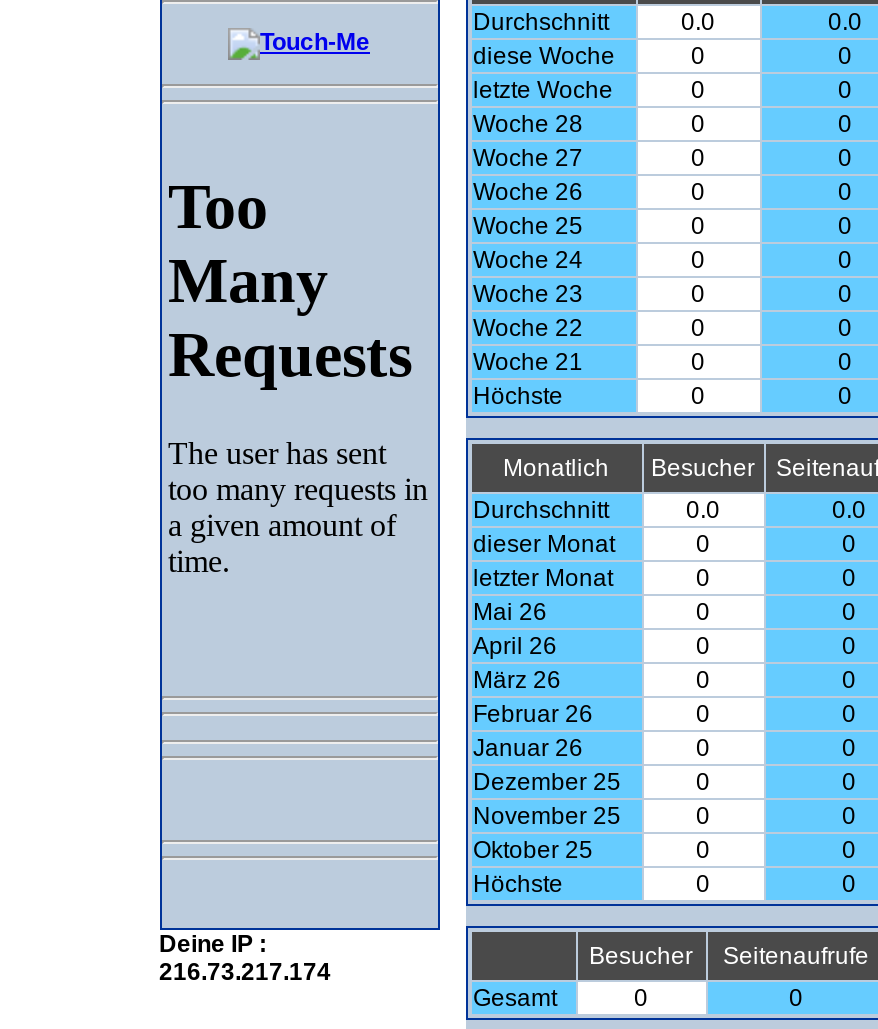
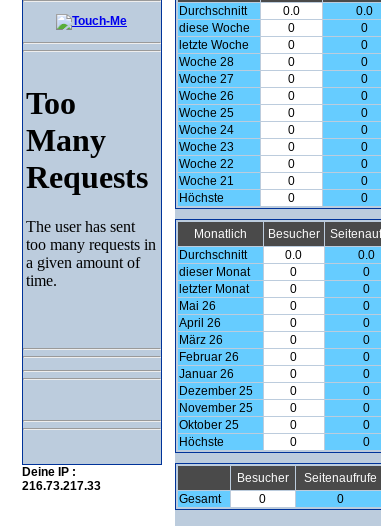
- 216.73.217.174
+ 216.73.217.33
